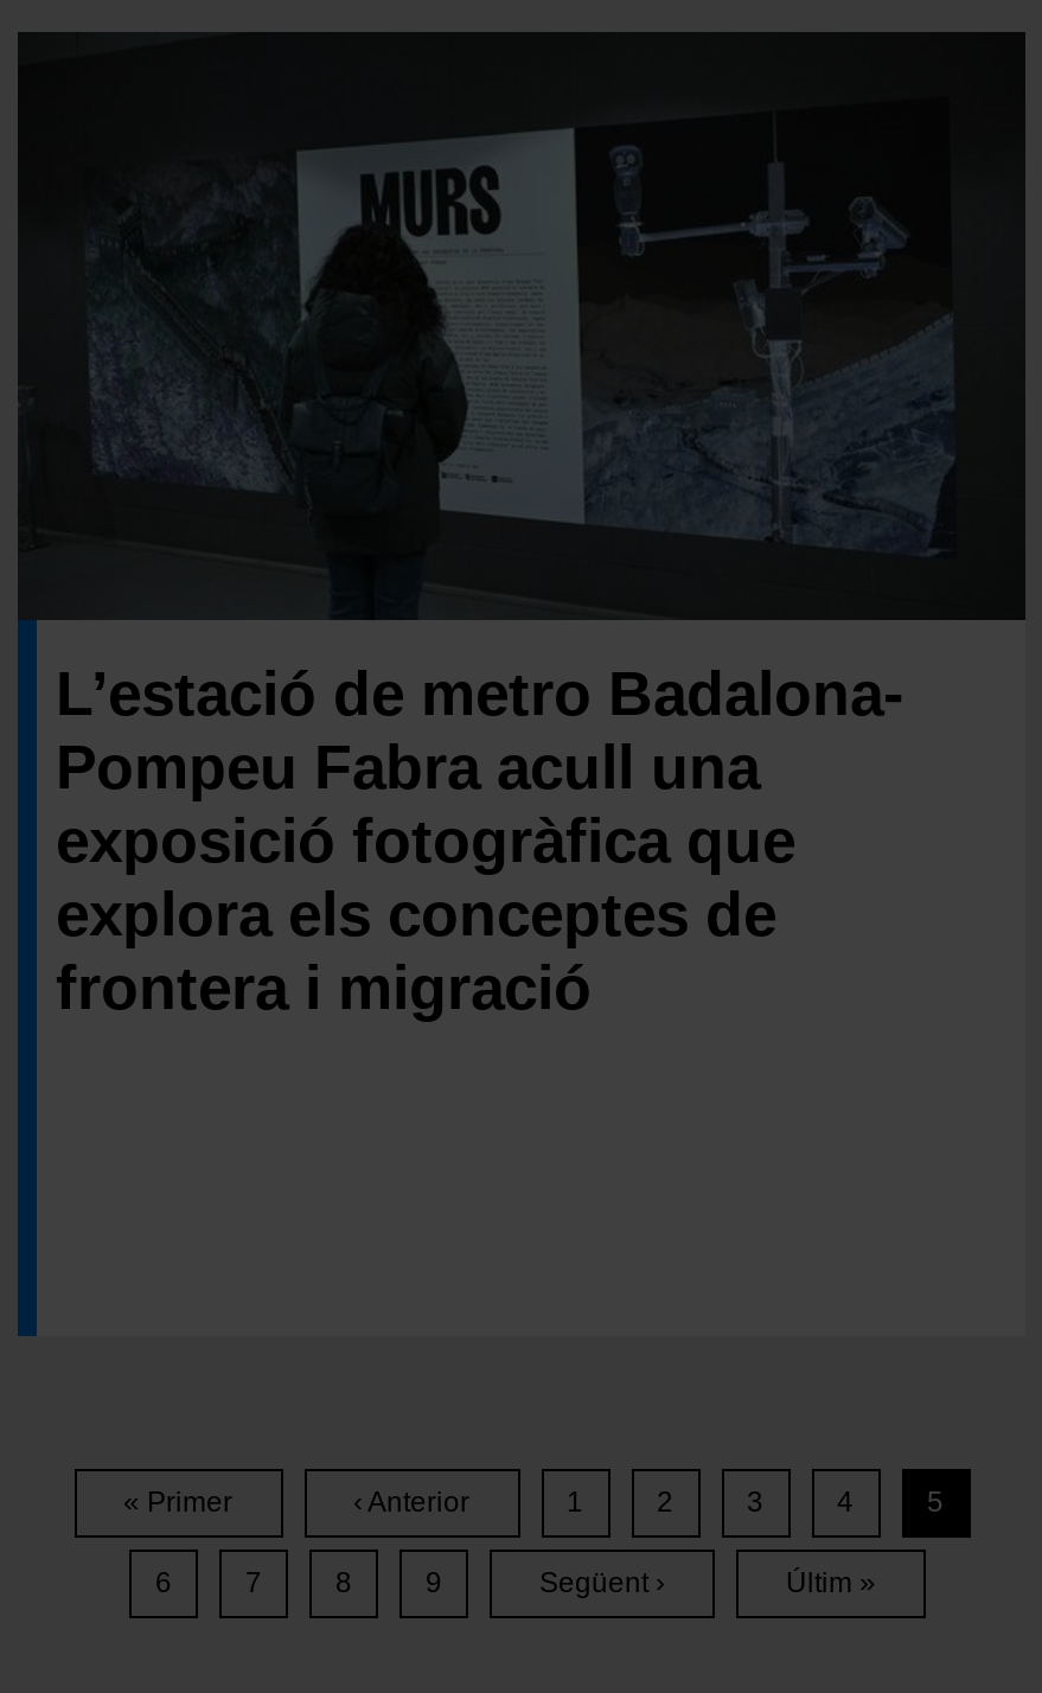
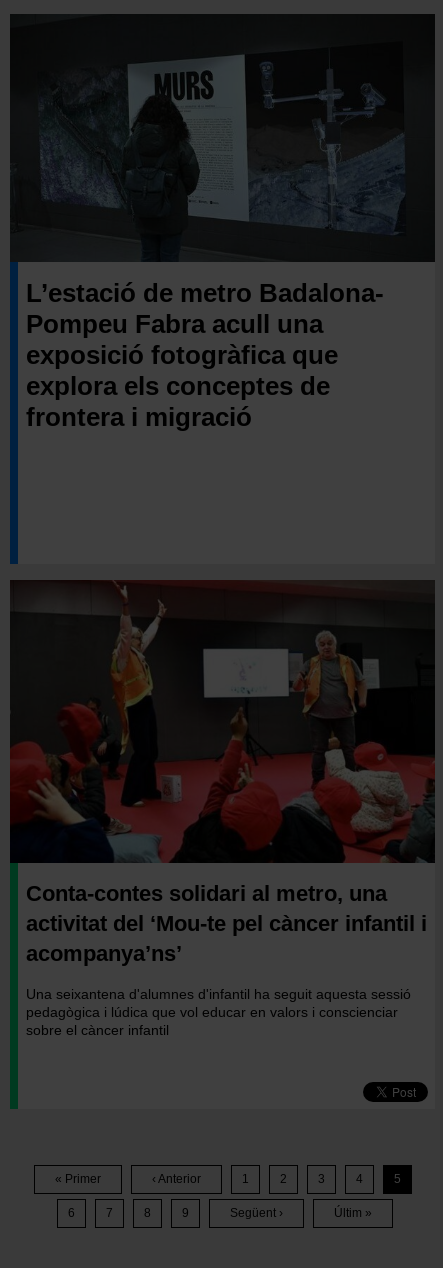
+ [image]
+ Conta-contes solidari al metro, una
+ activitat del ‘Mou-te pel càncer infantil i
+ acompanya’ns’
+ Una seixantena d'alumnes d'infantil ha seguit aquesta sessió
+ pedagògica i lúdica que vol educar en valors i conscienciar
+ sobre el càncer infantil
